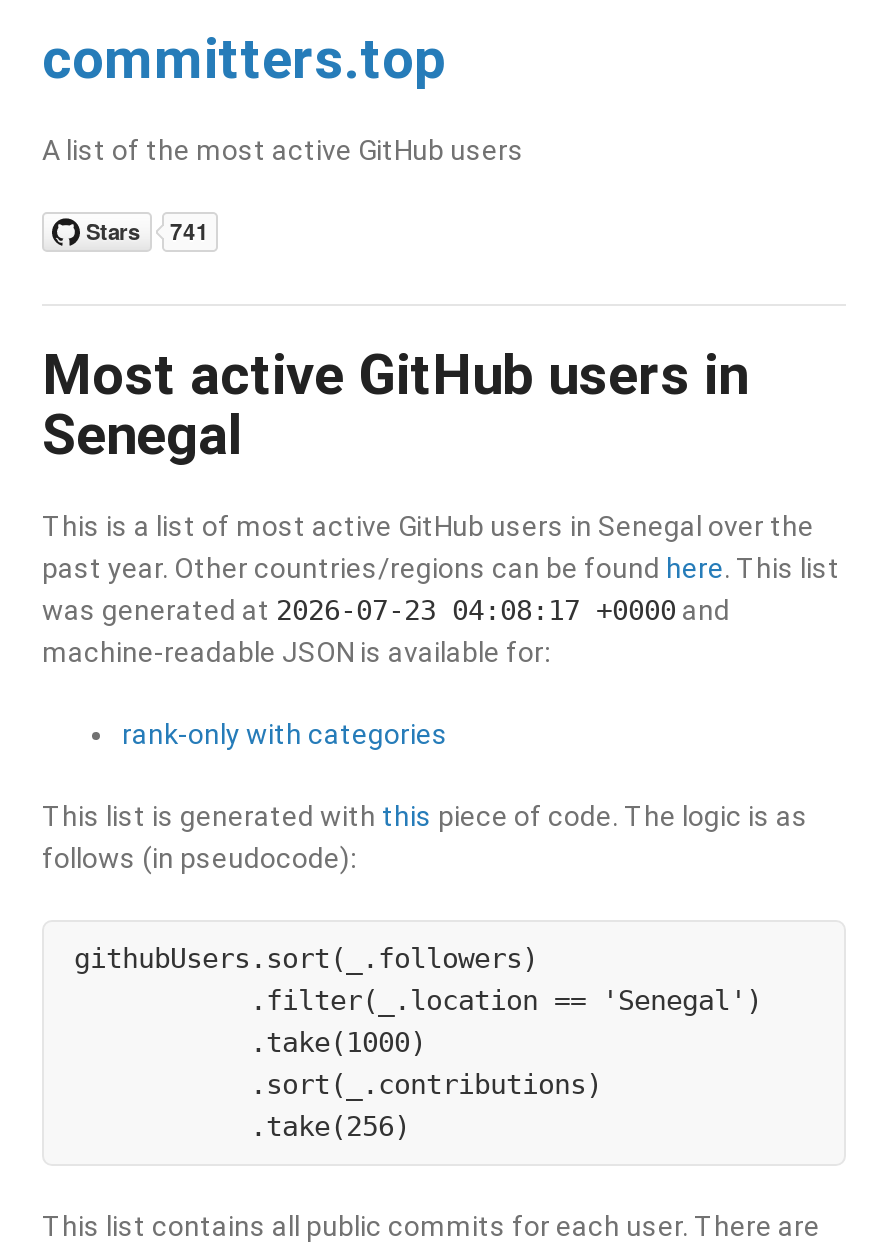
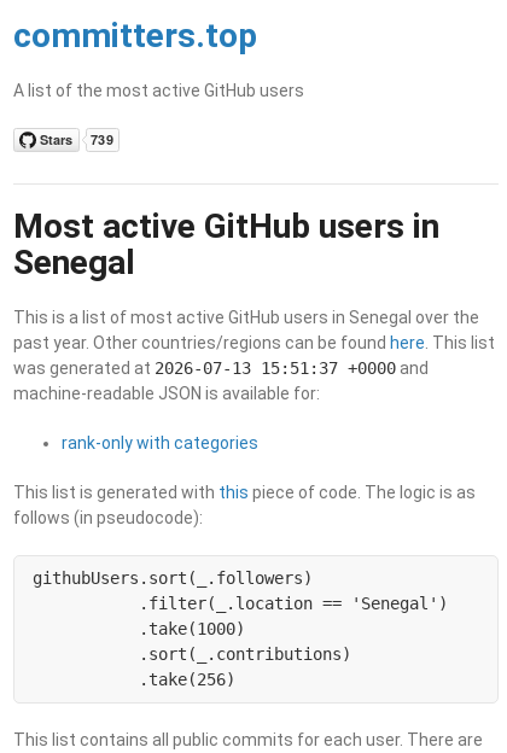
- was generated at 2026-07-23 04:08:17 +0000 and
+ was generated at 2026-07-13 15:51:37 +0000 and
